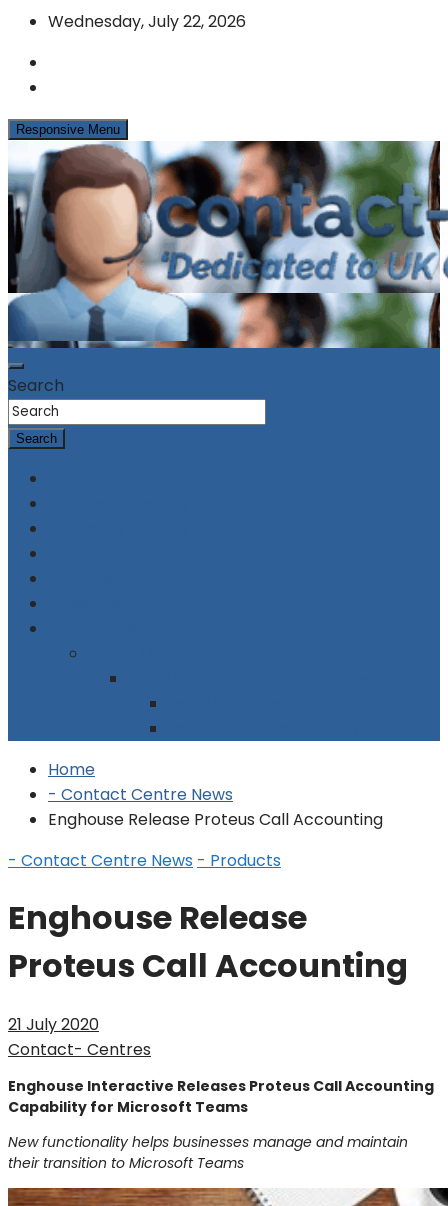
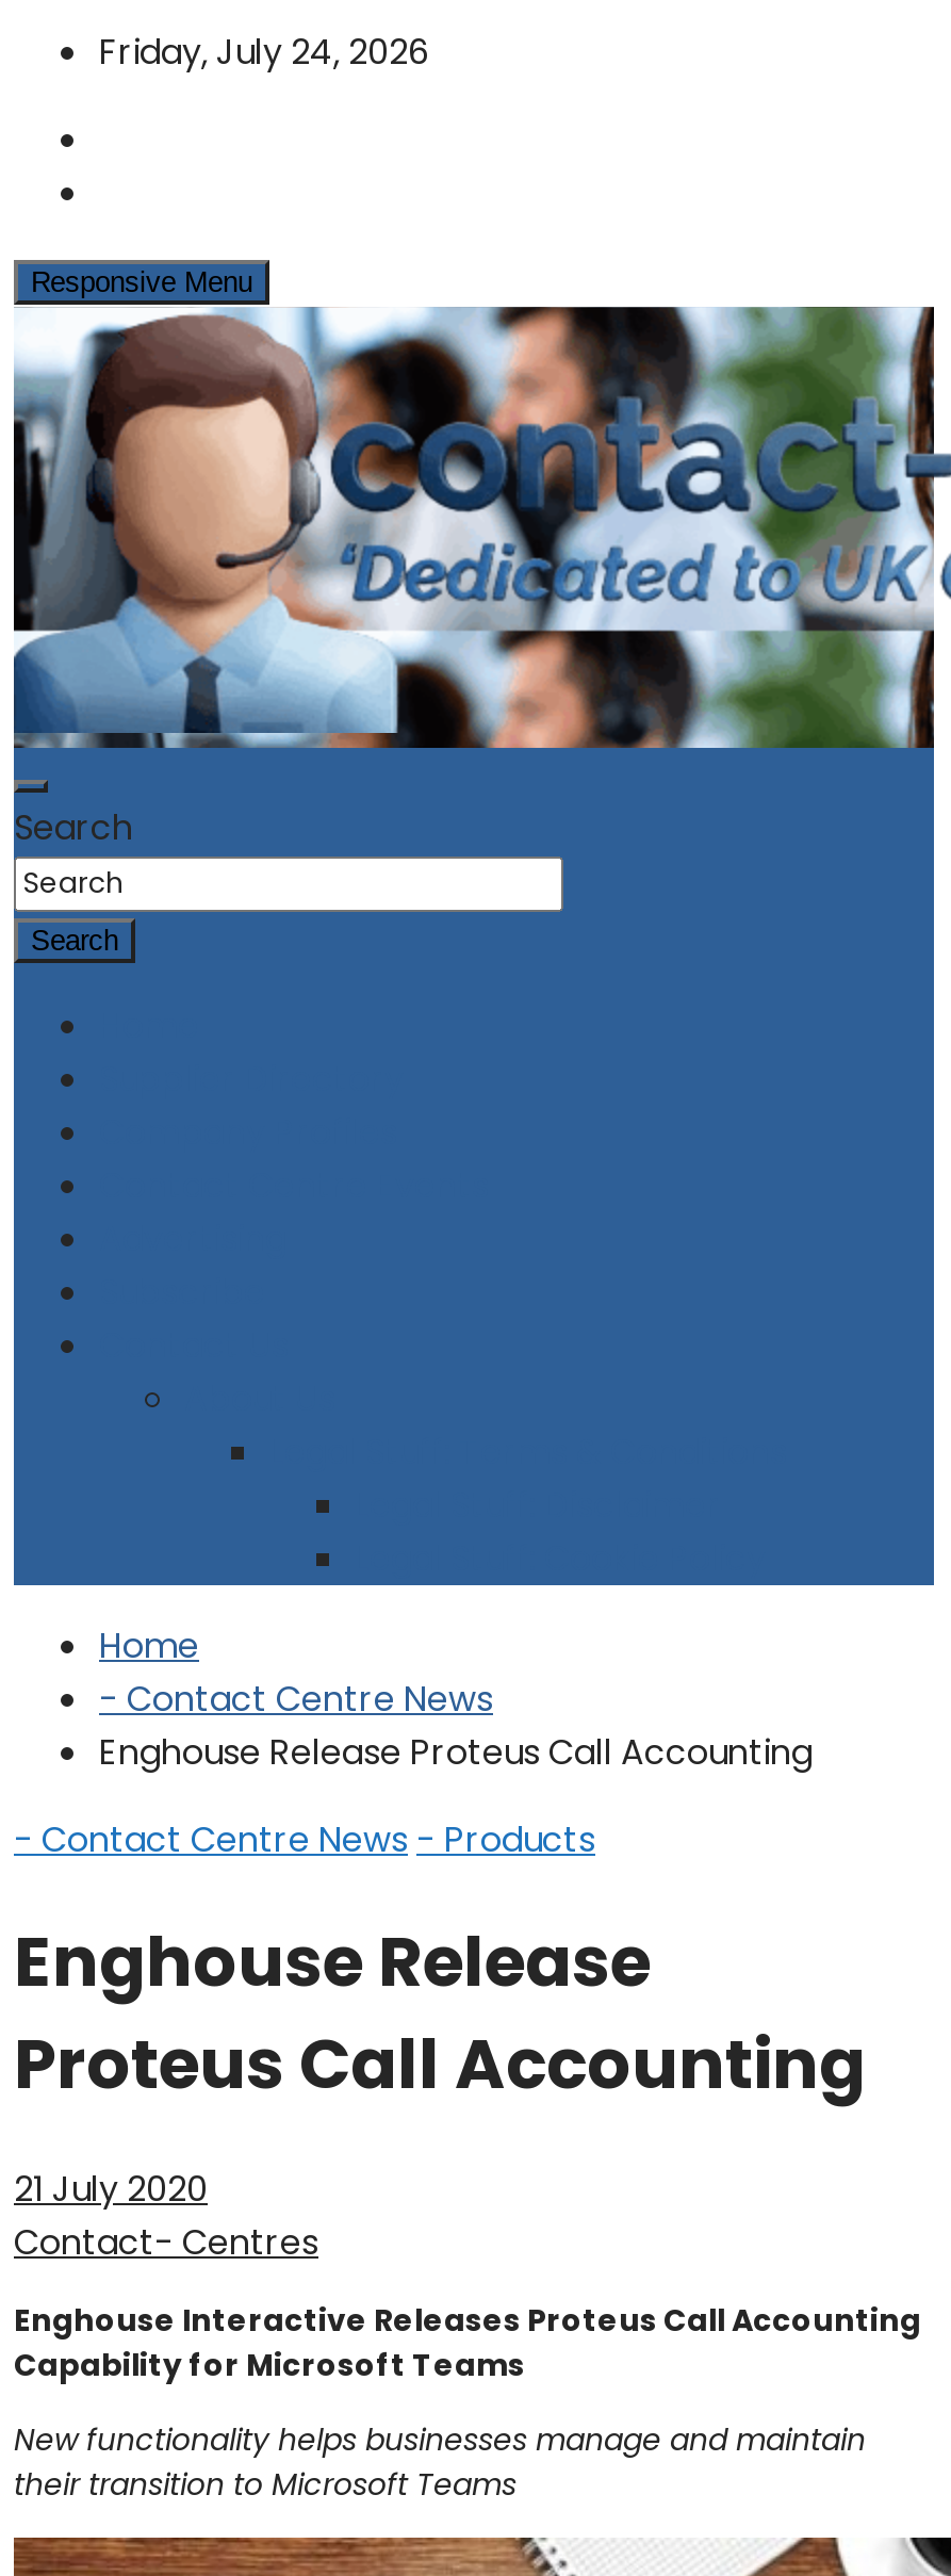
- Wednesday, July 22, 2026
+ Friday, July 24, 2026
